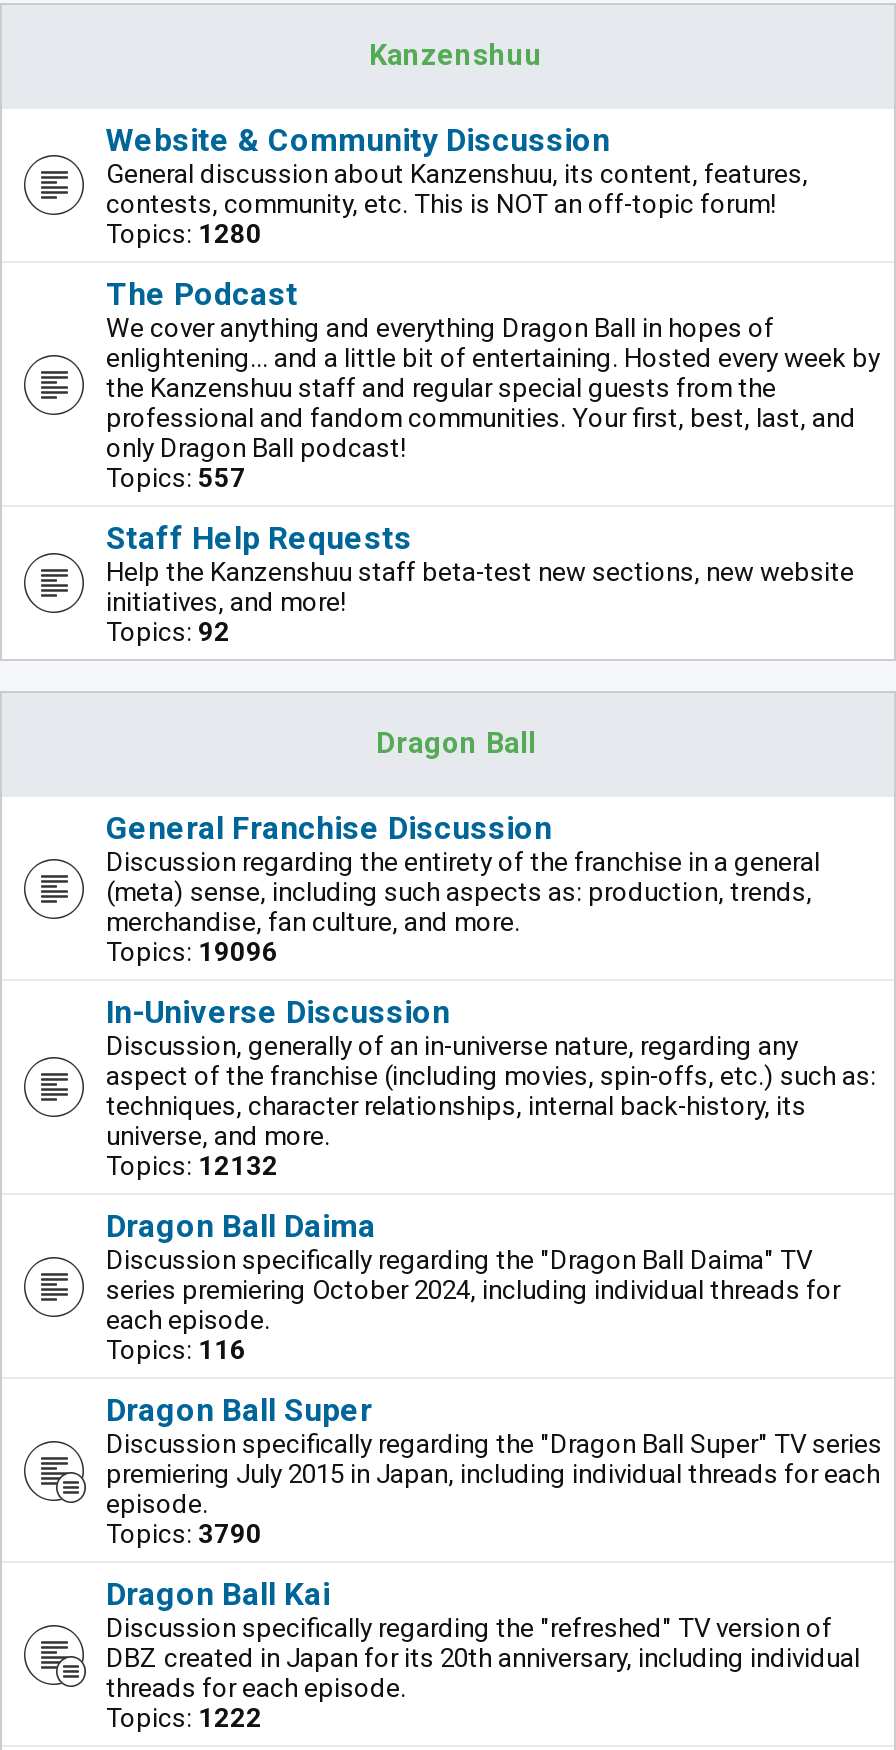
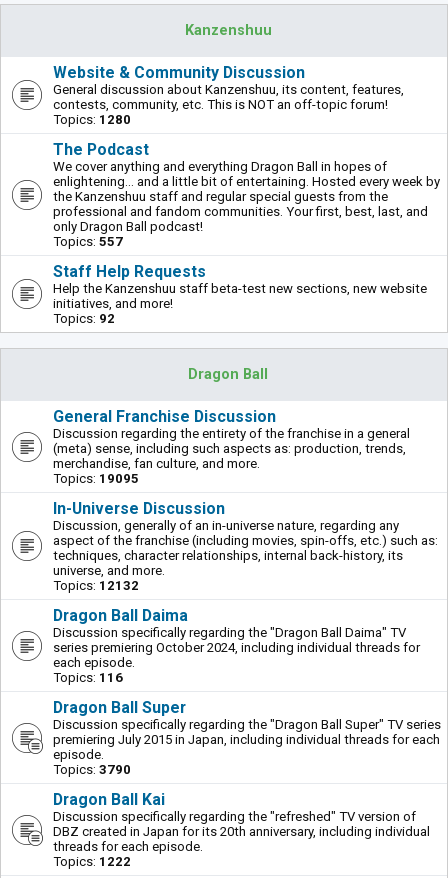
- Topics: 19096
+ Topics: 19095
